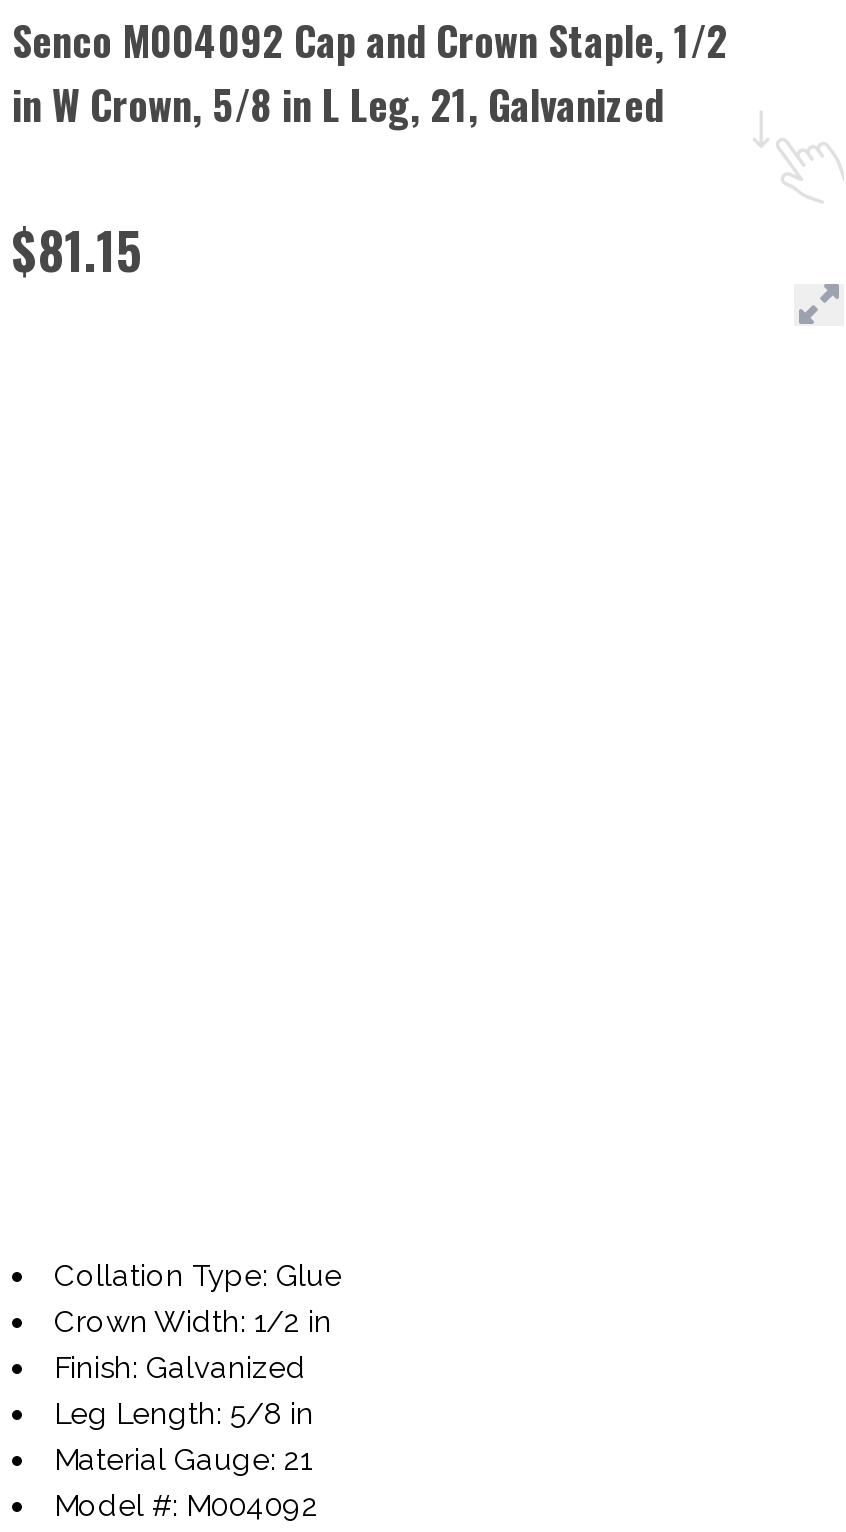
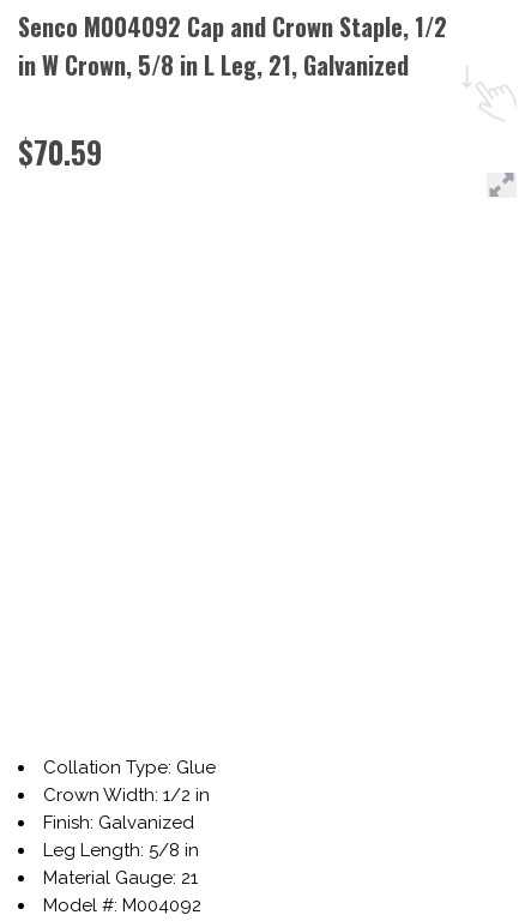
- $81.15
+ $70.59
